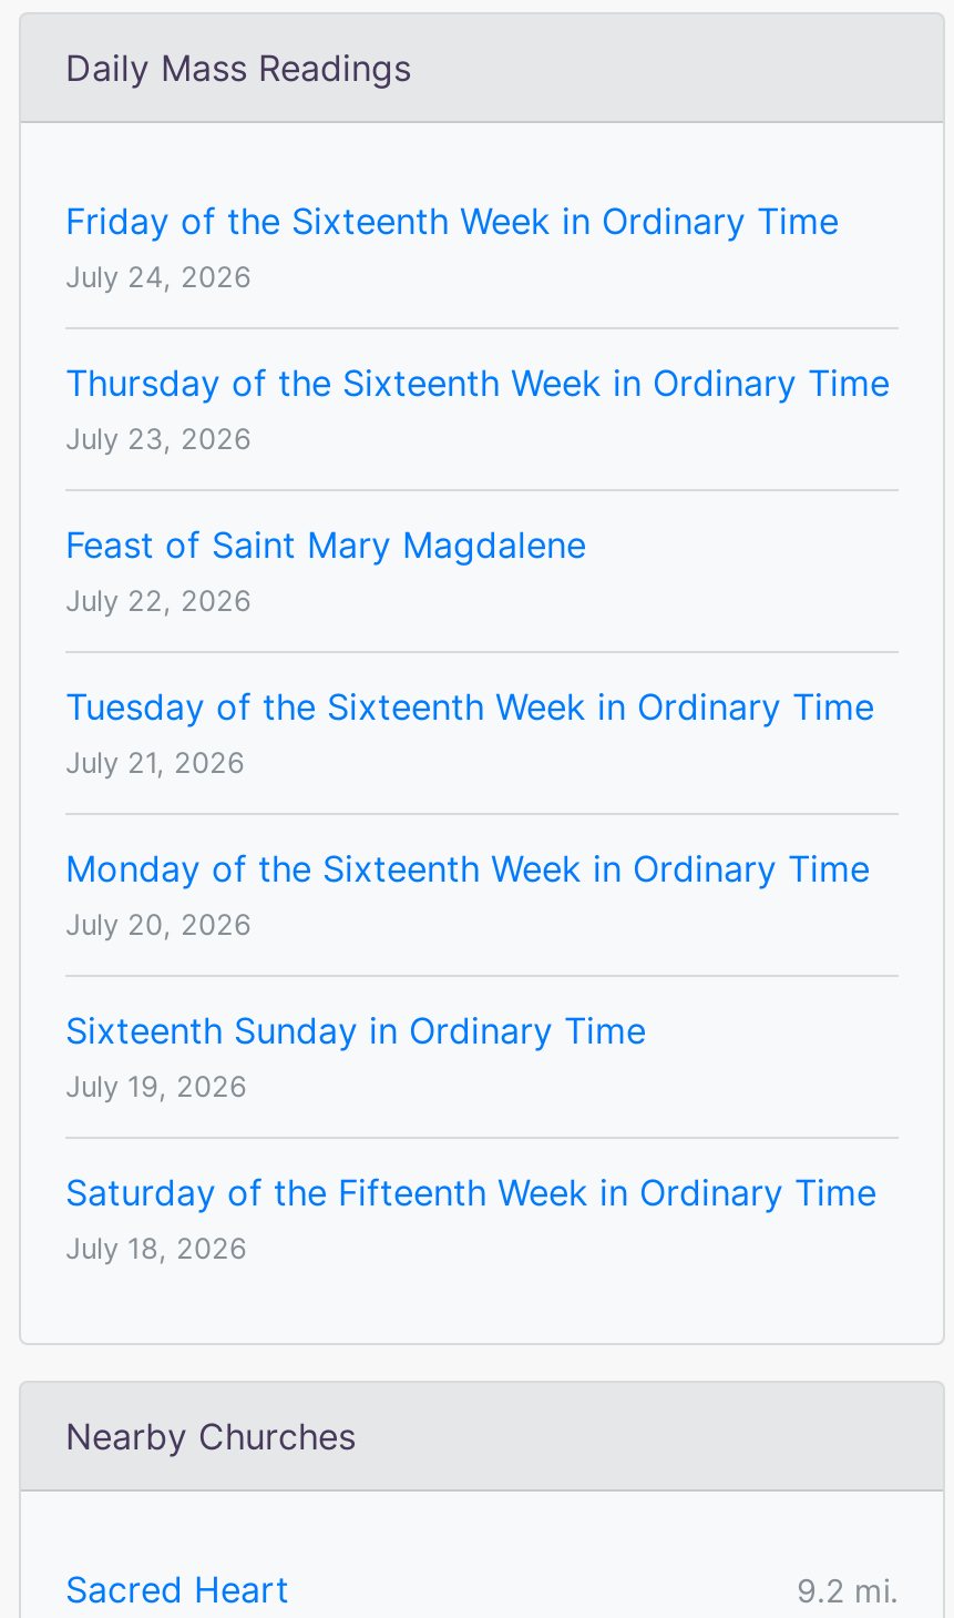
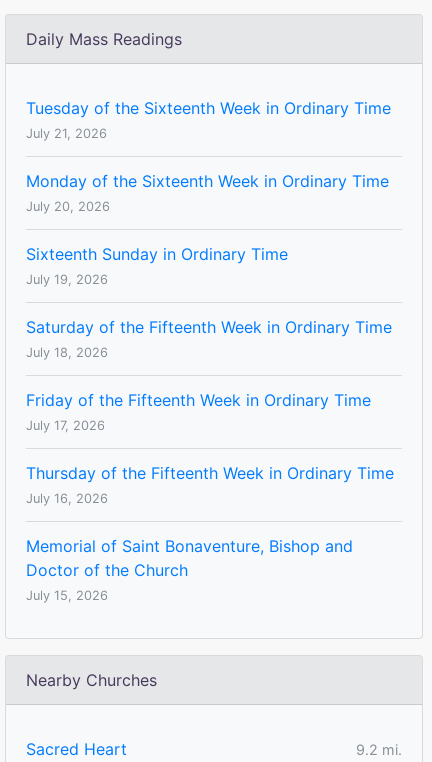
- Friday of the Sixteenth Week in Ordinary Time
- July 24, 2026
- Thursday of the Sixteenth Week in Ordinary Time
- July 23, 2026
- Feast of Saint Mary Magdalene
- July 22, 2026

moved up: Tuesday of the Sixteenth Week in Ordinary Time | July 21, 2026 | Monday of the Sixteenth Week in Ordinary Time | July 20, 2026 | Sixteenth Sunday in Ordinary Time | July 19, 2026 | Saturday of the Fifteenth Week in Ordinary Time | July 18, 2026

+ Friday of the Fifteenth Week in Ordinary Time
+ July 17, 2026
+ Thursday of the Fifteenth Week in Ordinary Time
+ July 16, 2026
+ Memorial of Saint Bonaventure, Bishop and
+ Doctor of the Church
+ July 15, 2026
